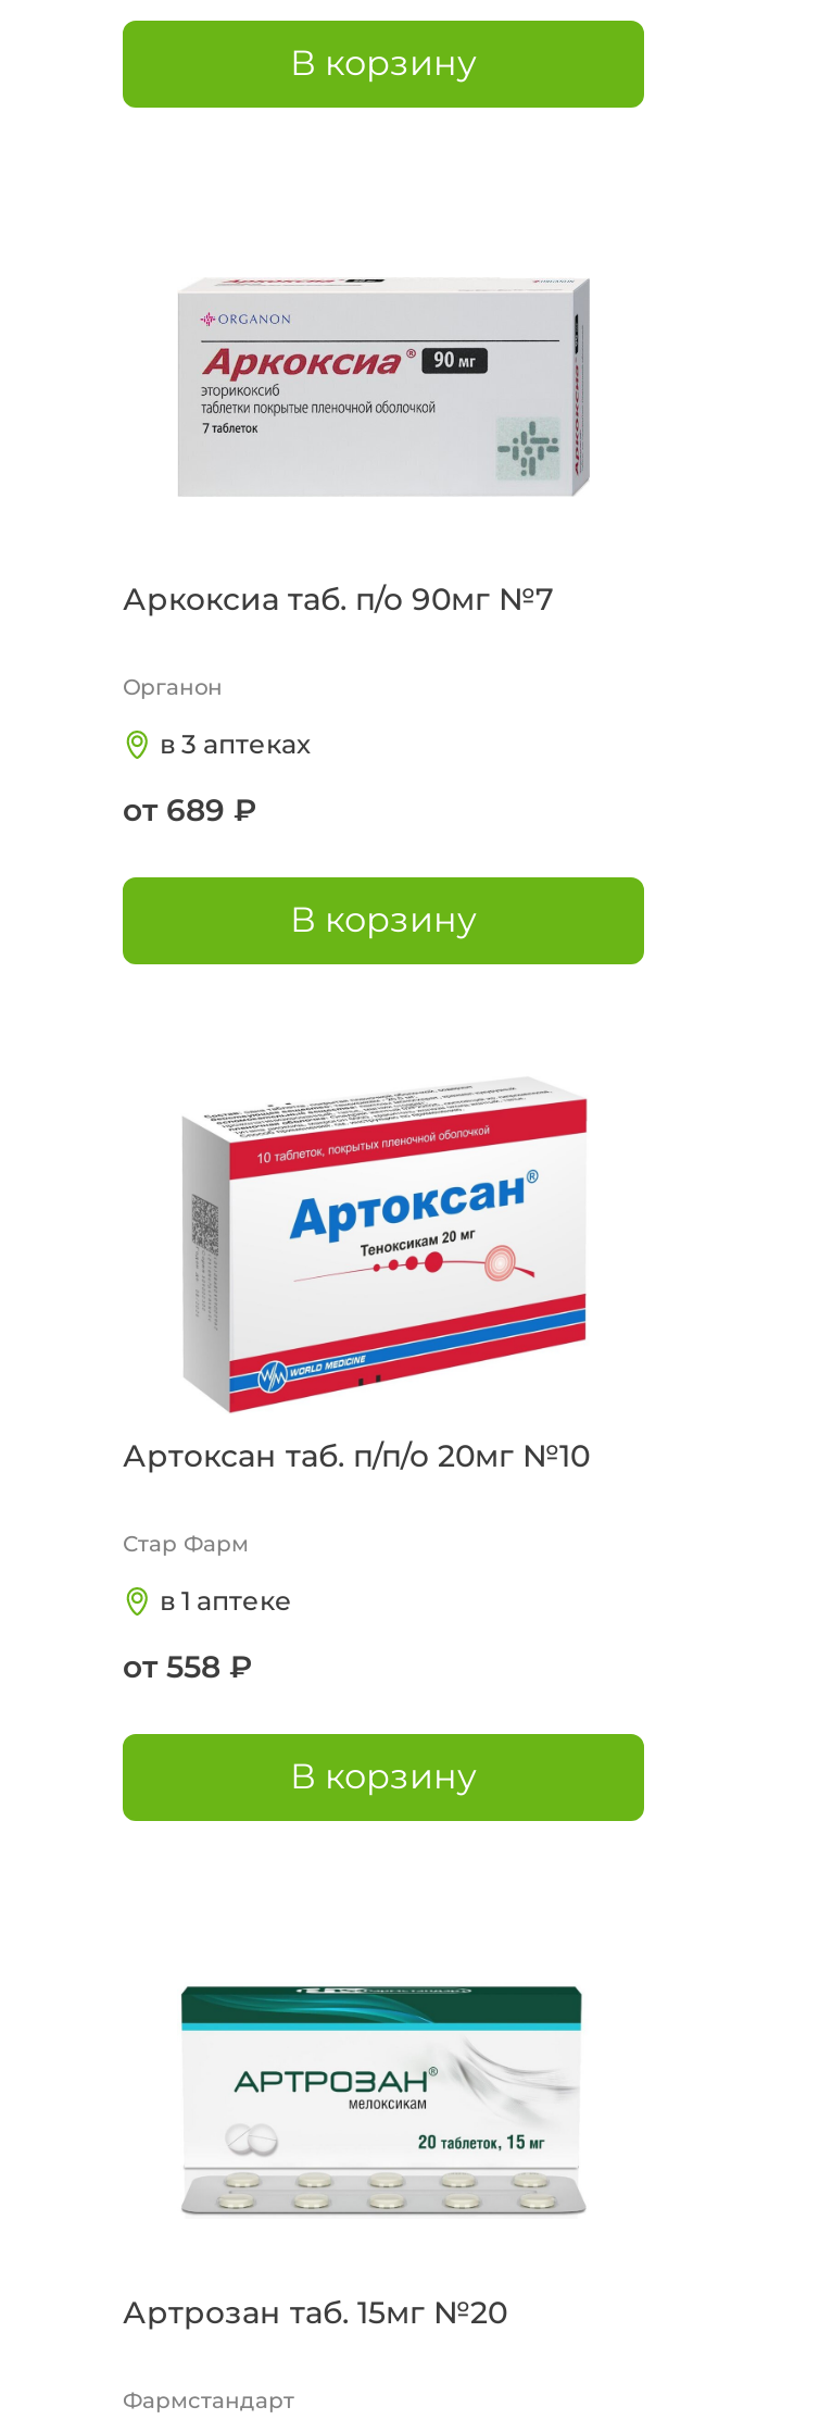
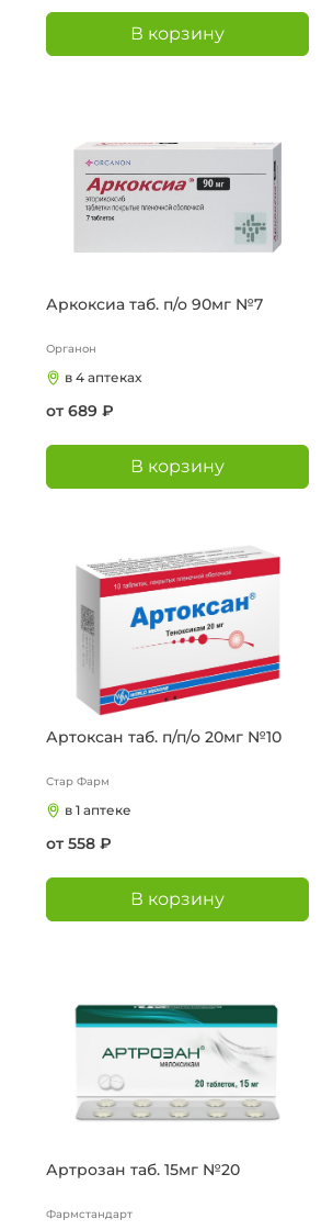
- в 3 аптеках
+ в 4 аптеках
